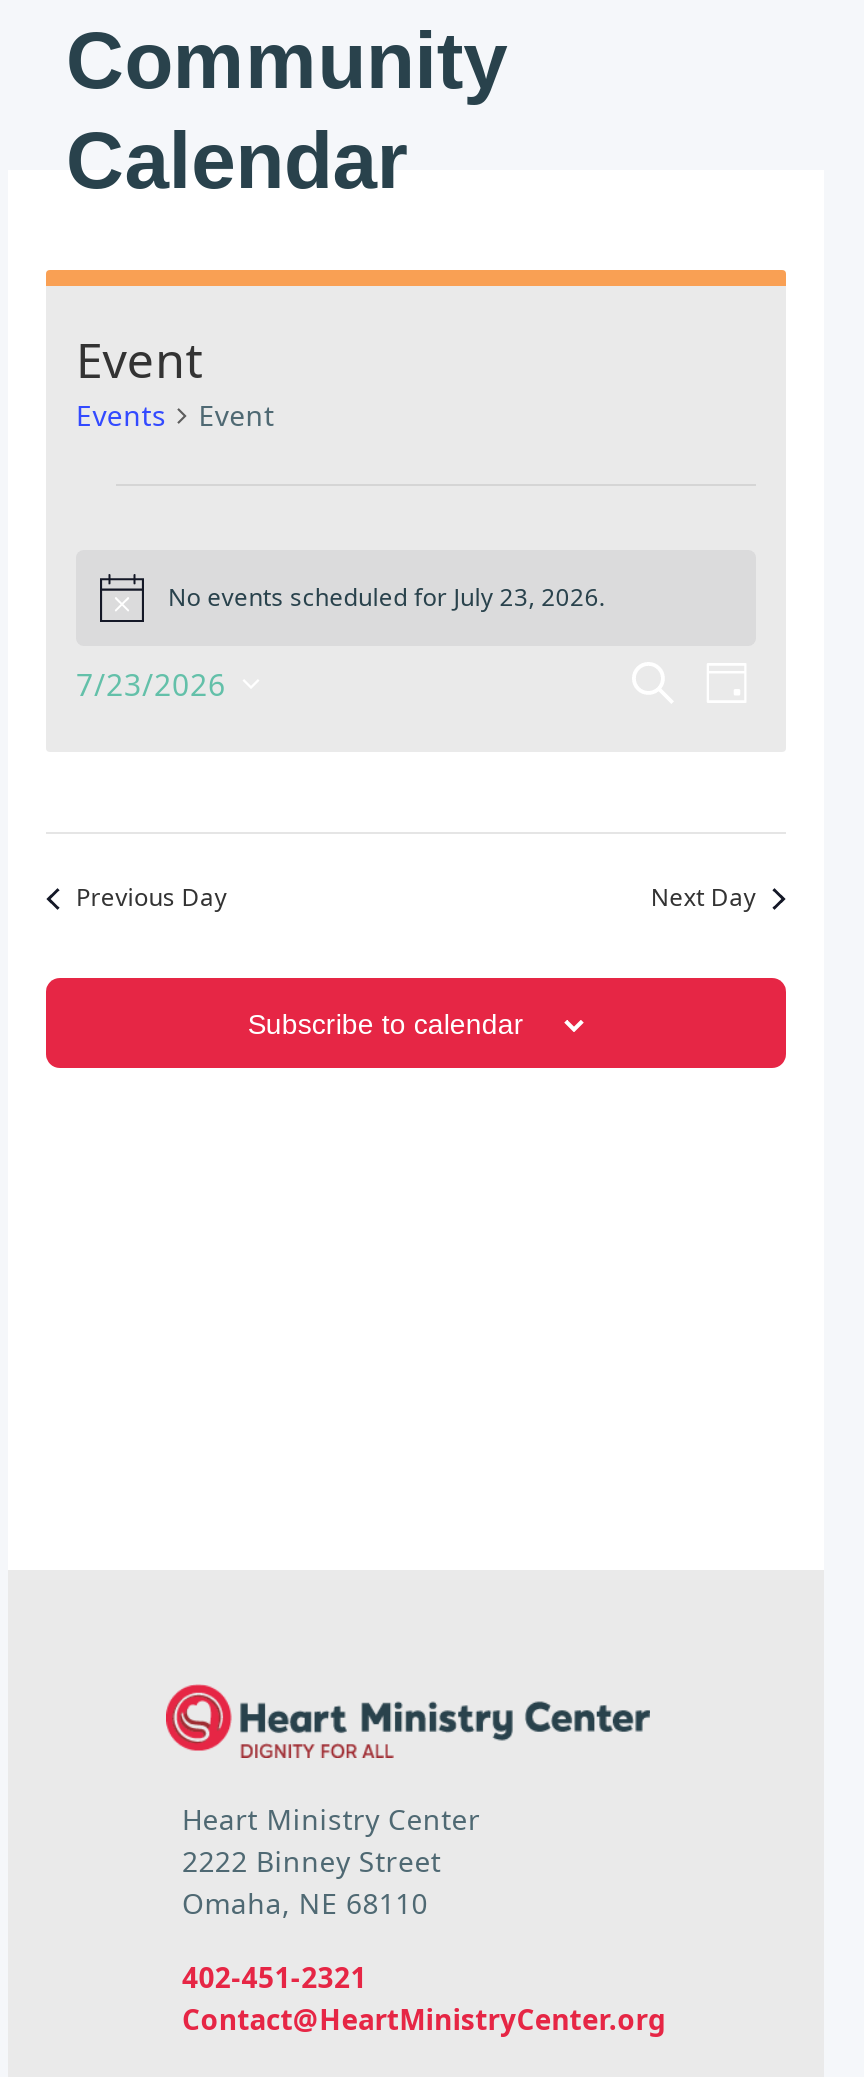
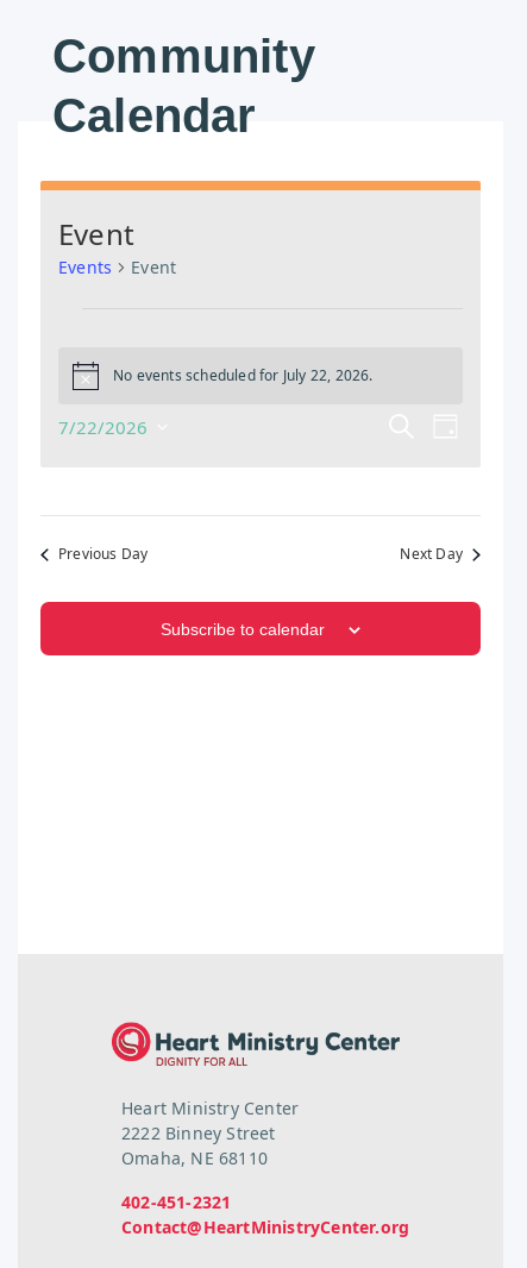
- No events scheduled for July 23, 2026.
+ No events scheduled for July 22, 2026.

- 7/23/2026
+ 7/22/2026
